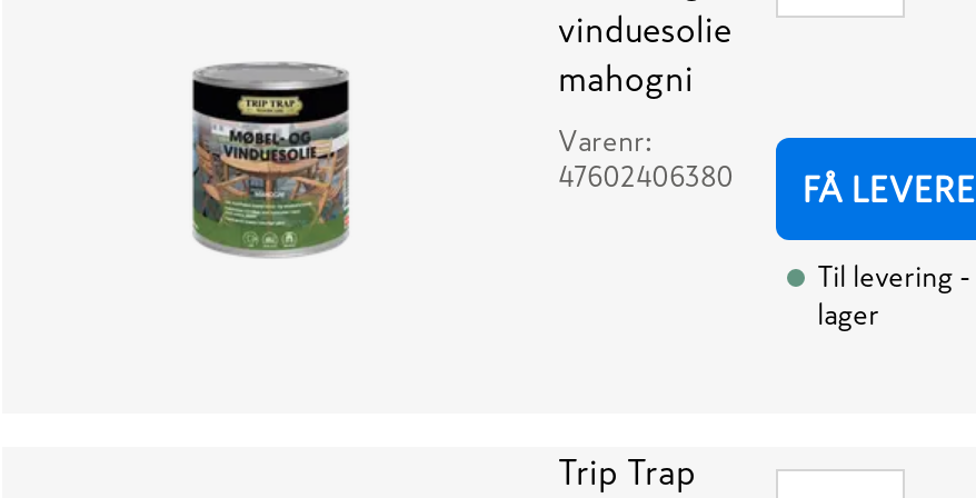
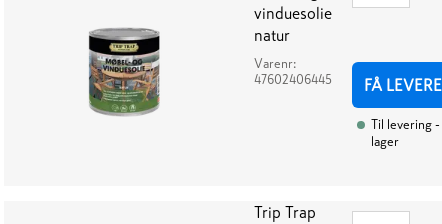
- mahogni
+ natur

- 47602406380
+ 47602406445
